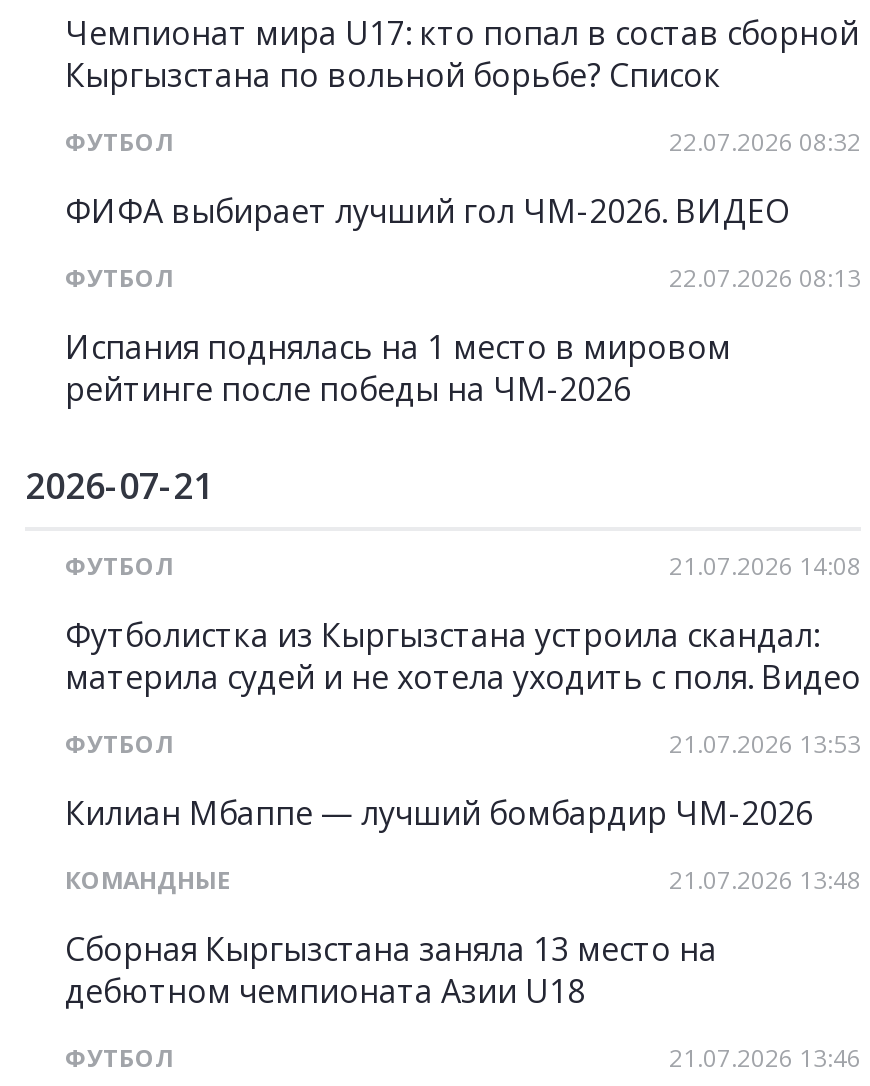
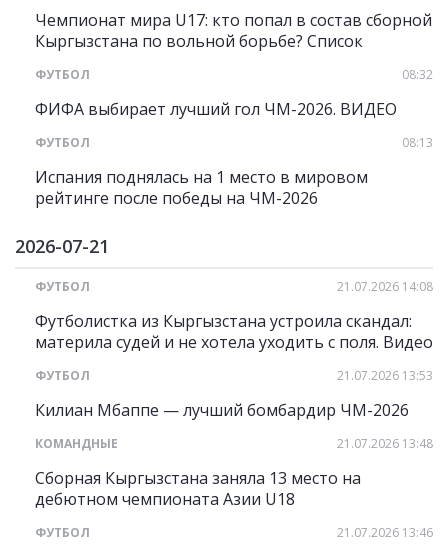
- 22.07.2026 08:32
+ 08:32

- 22.07.2026 08:13
+ 08:13
